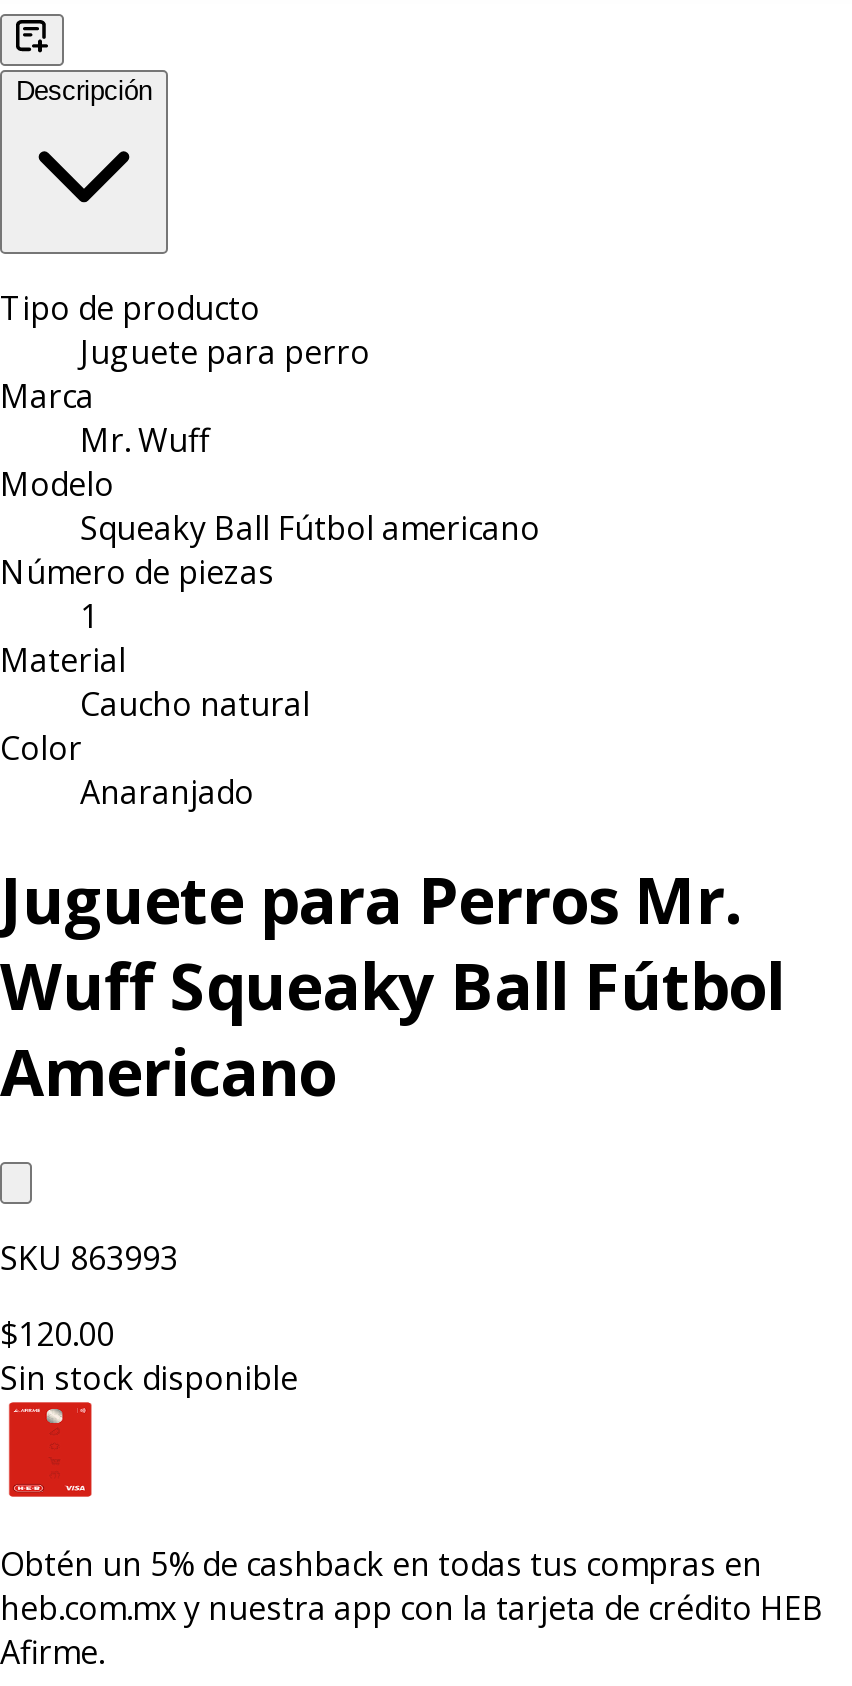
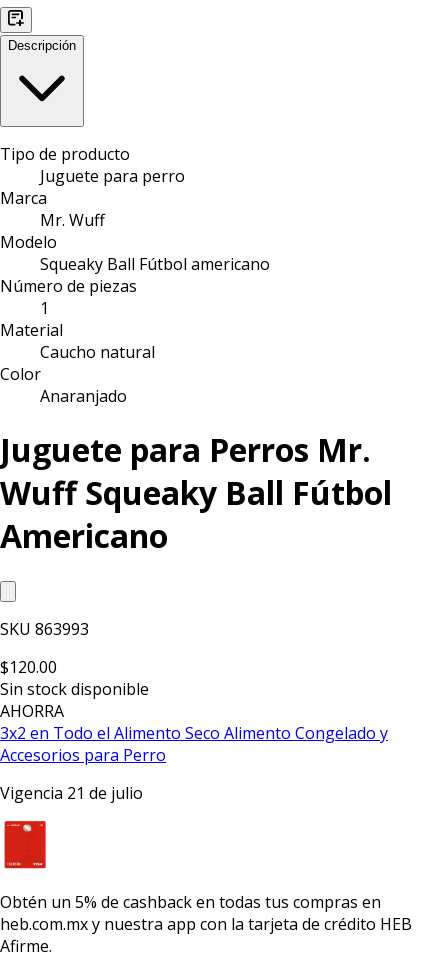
+ AHORRA
+ 3x2 en Todo el Alimento Seco Alimento Congelado y
+ Accesorios para Perro
+ Vigencia 21 de julio
